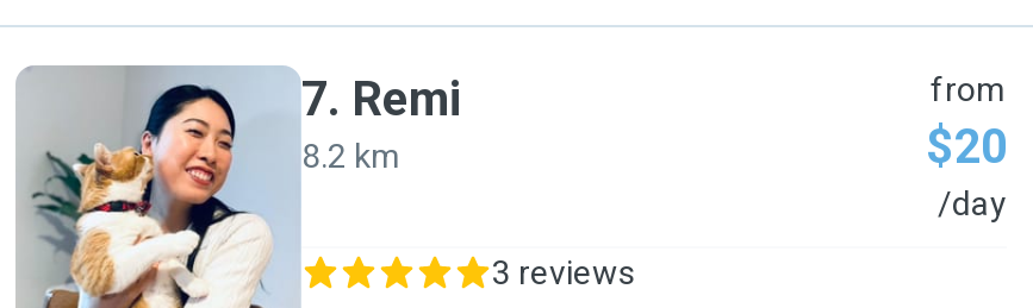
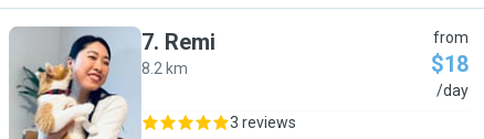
- $20
+ $18
